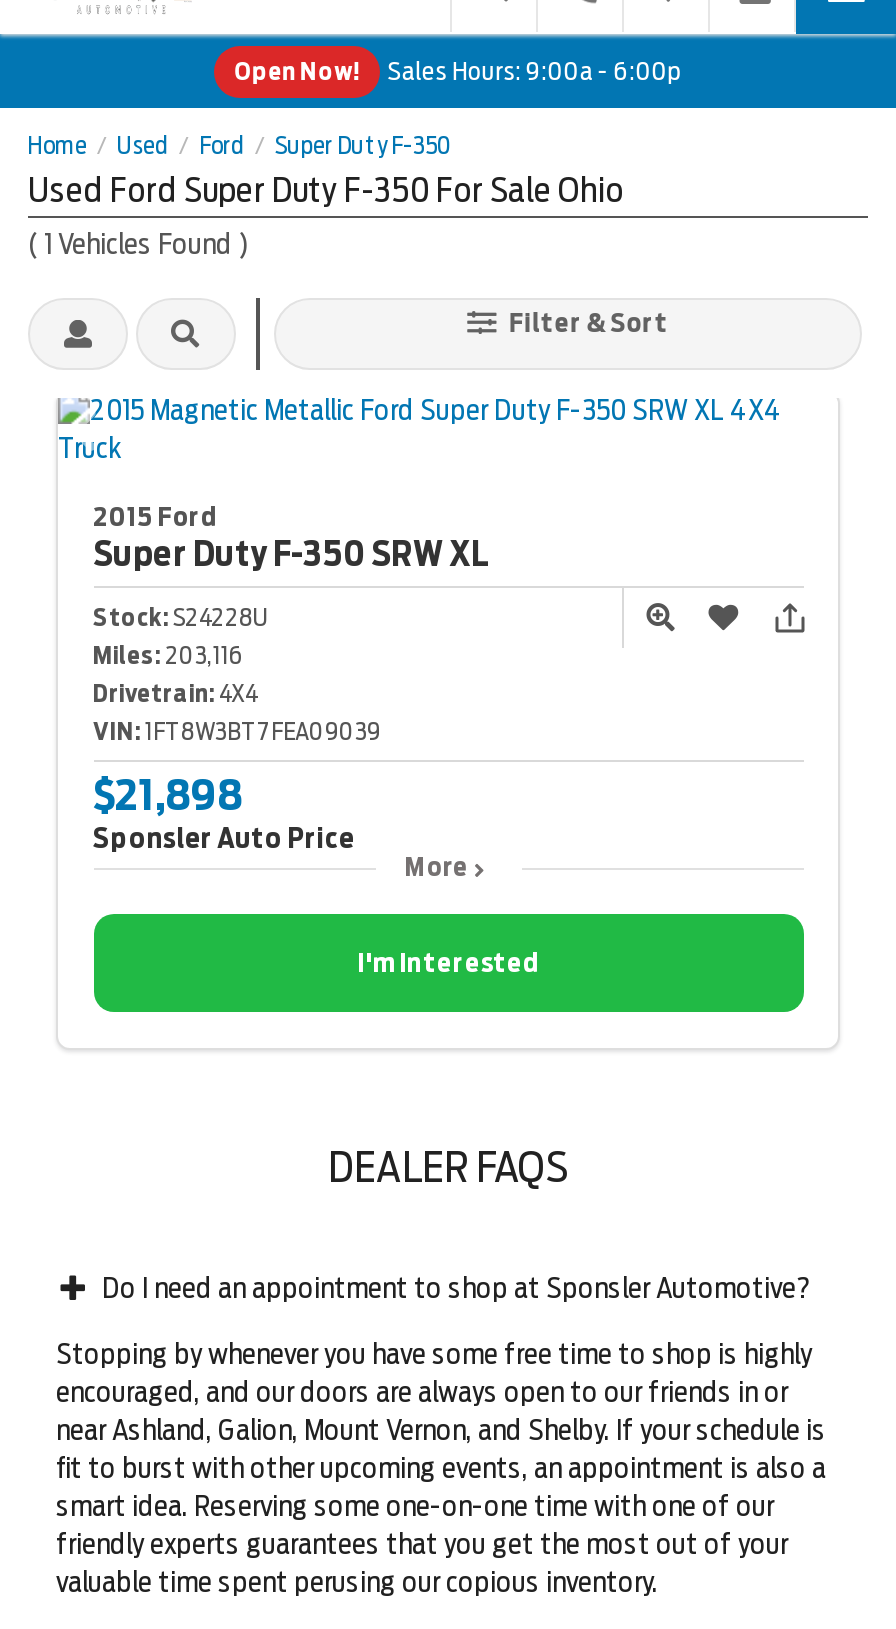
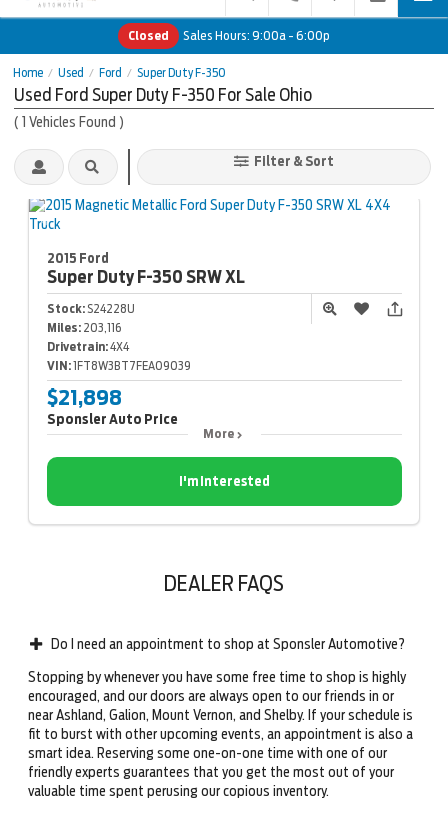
- Open Now!
+ Closed
